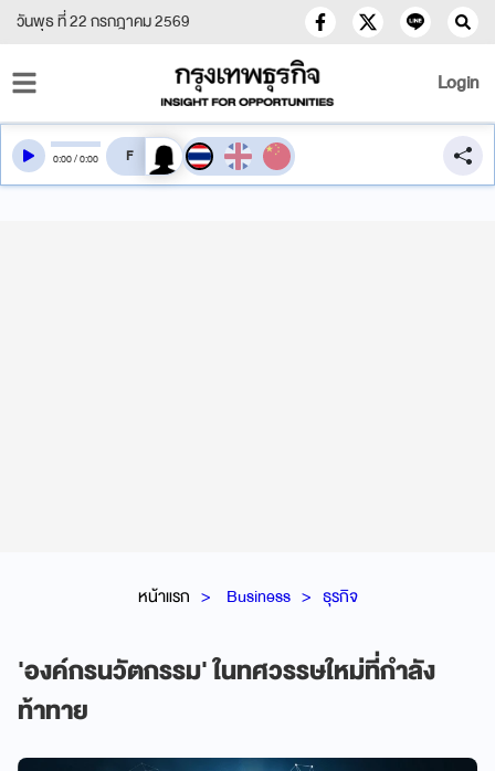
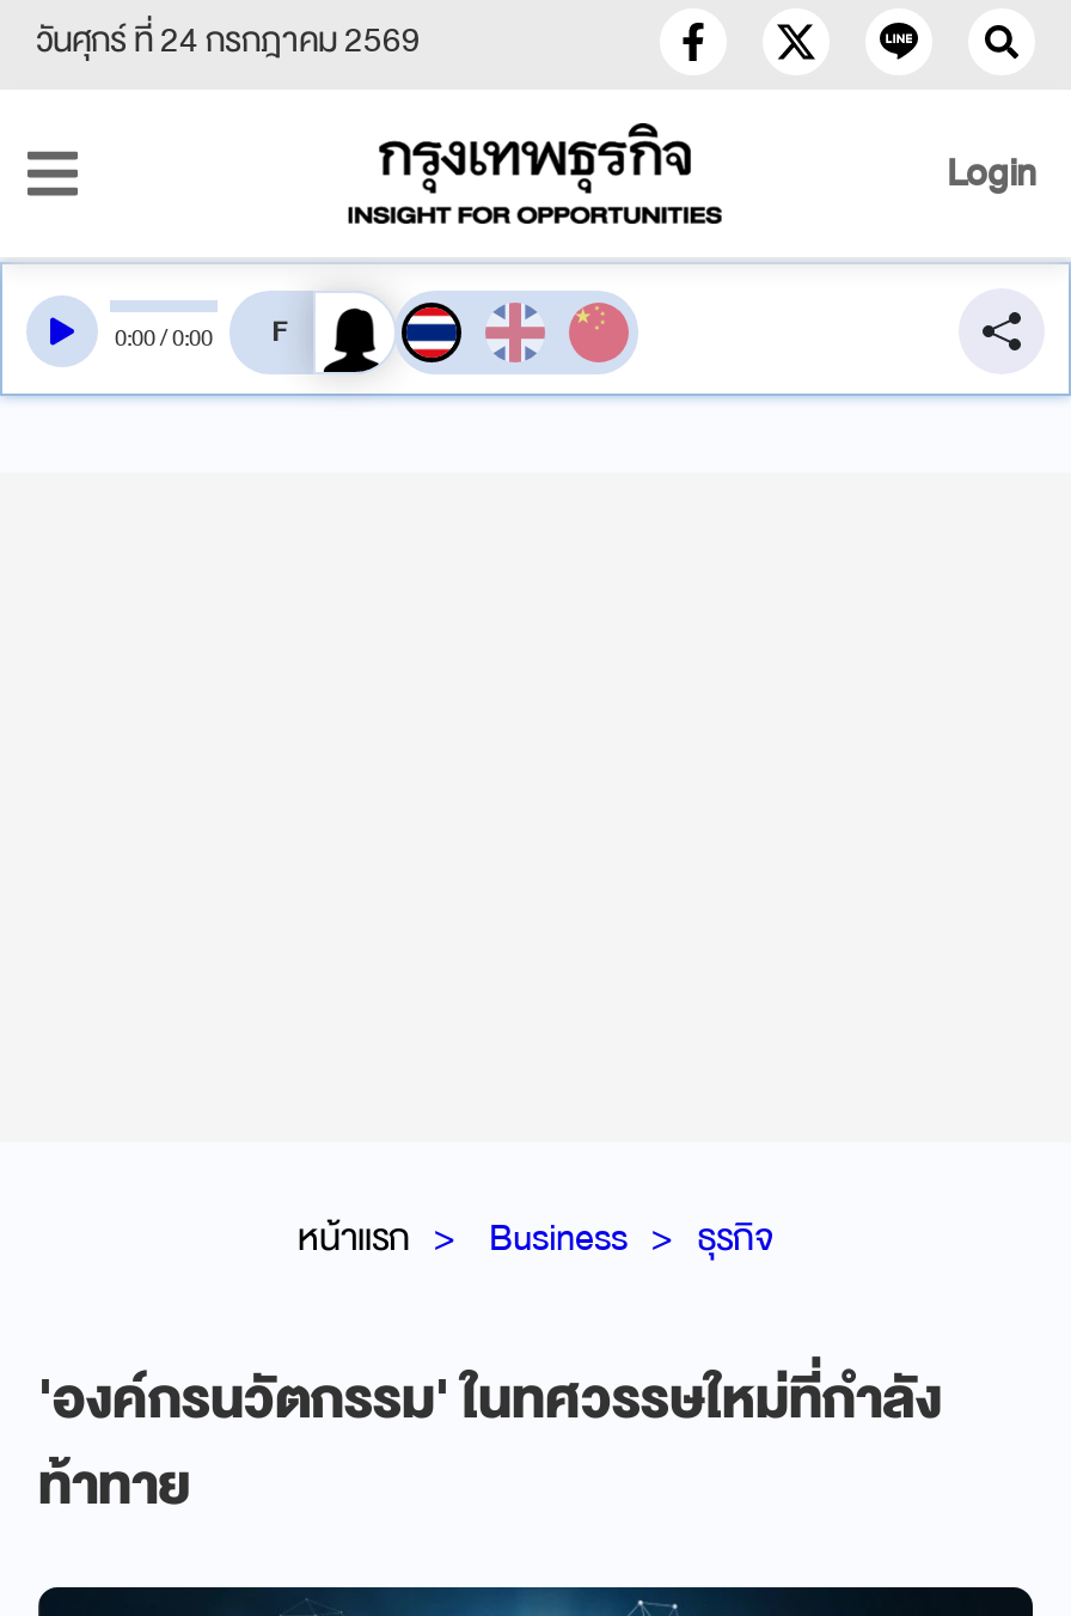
- วันพุธ ที่ 22 กรกฎาคม 2569
+ วันศุกร์ ที่ 24 กรกฎาคม 2569
